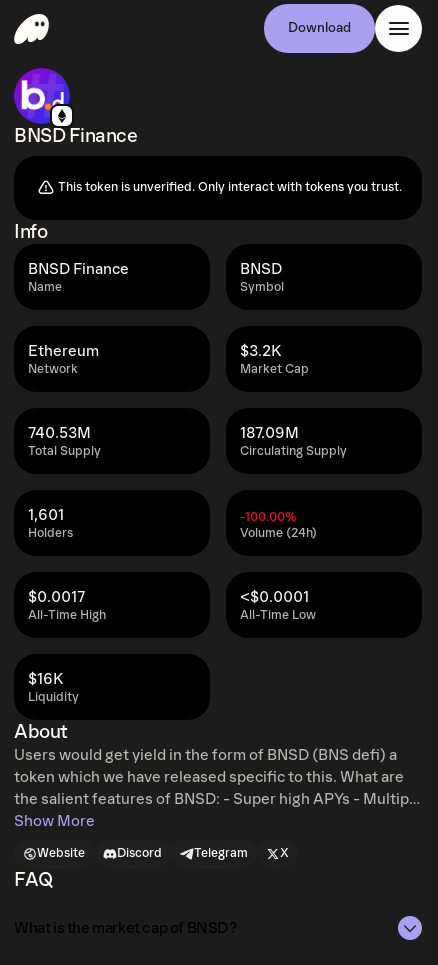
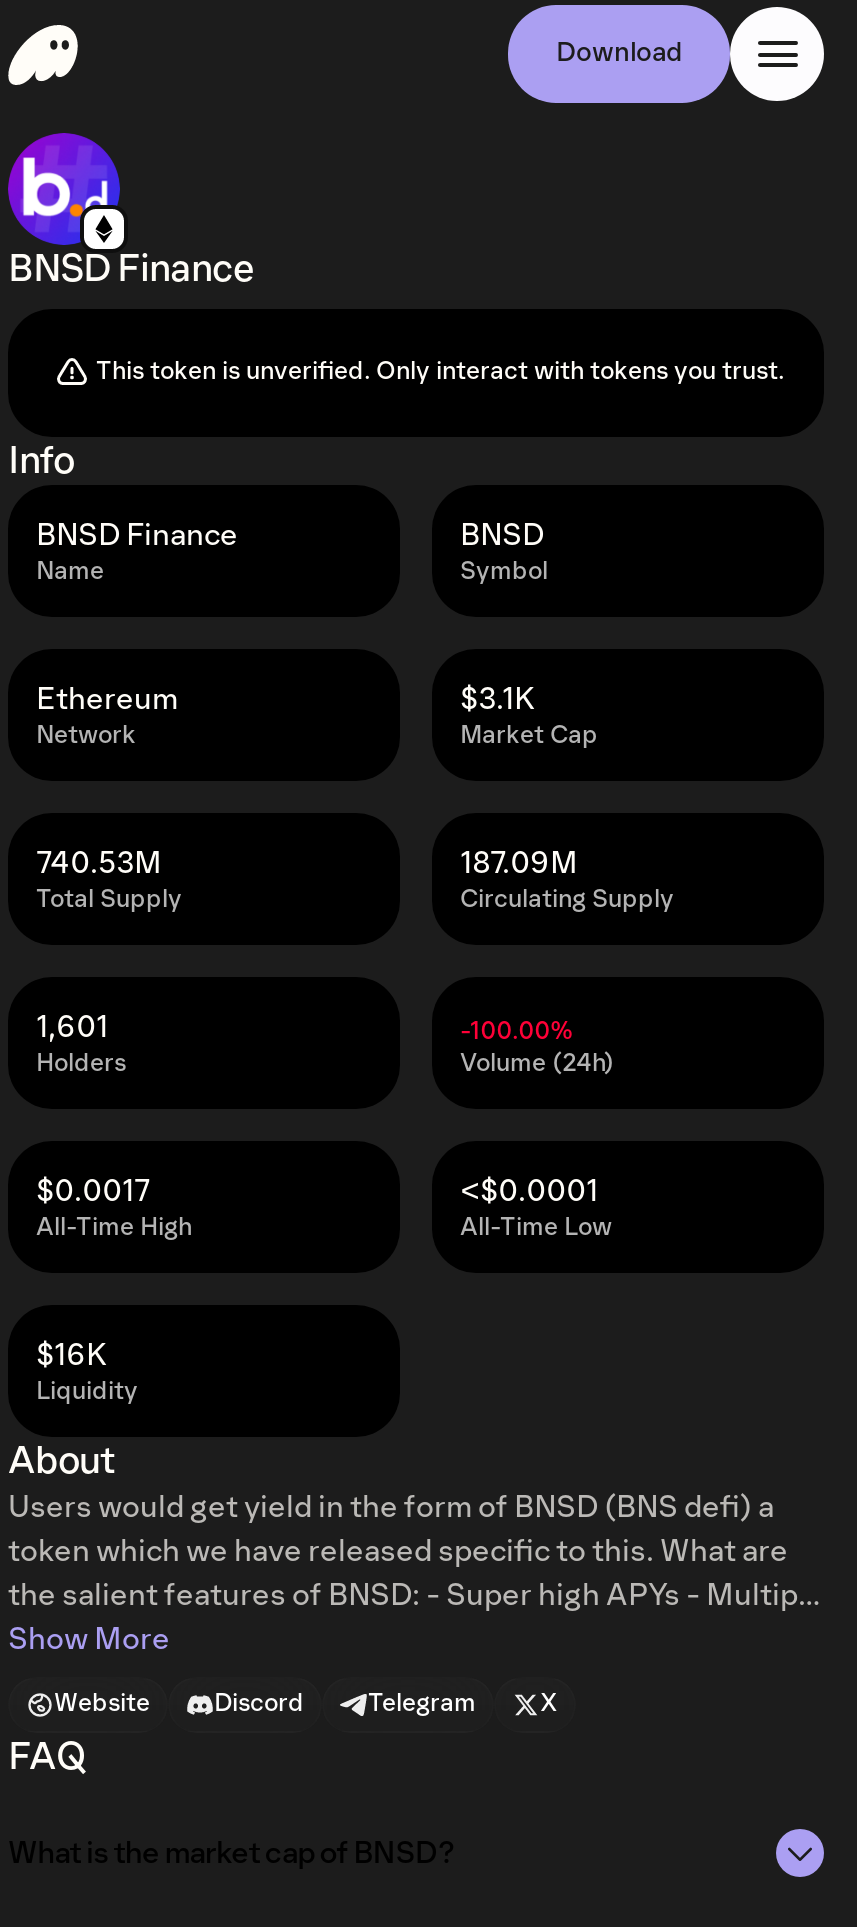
- $3.2K
+ $3.1K
